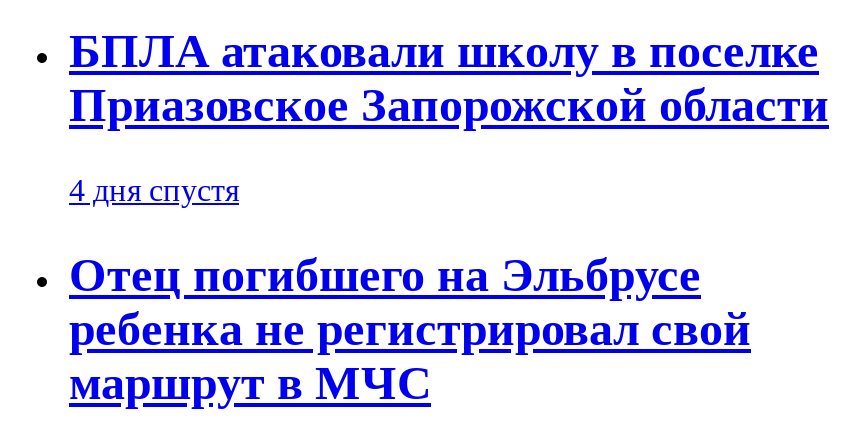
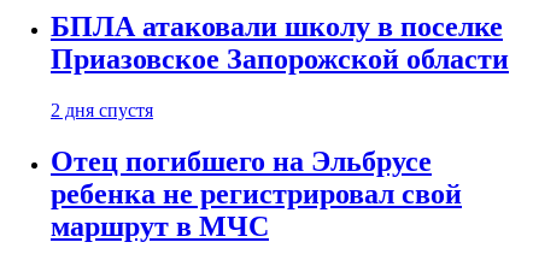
- 4 дня спустя
+ 2 дня спустя
